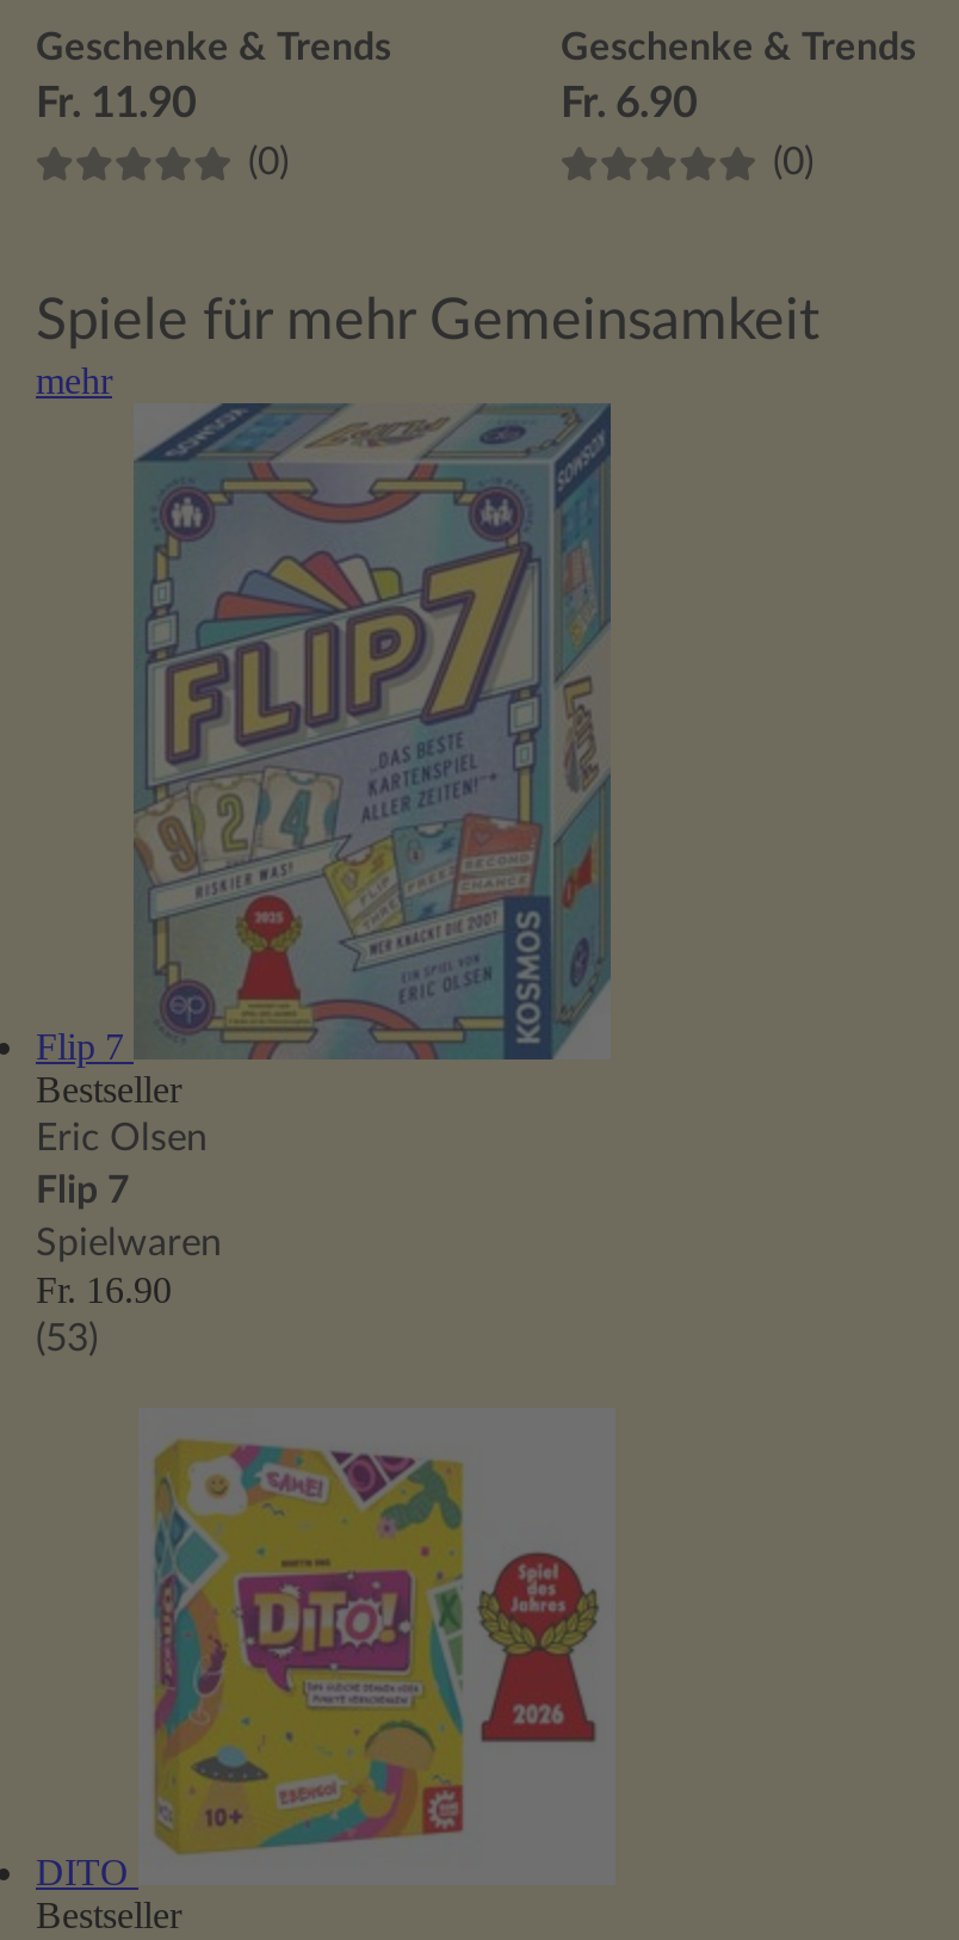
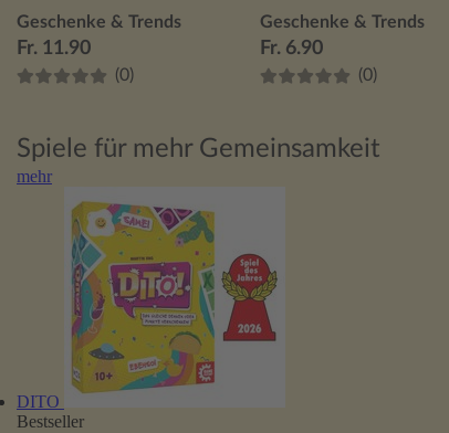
- [image]
- Flip 7
- Bestseller
- Eric Olsen
- Flip 7
- Spielwaren
- Fr. 16.90
- (53)
